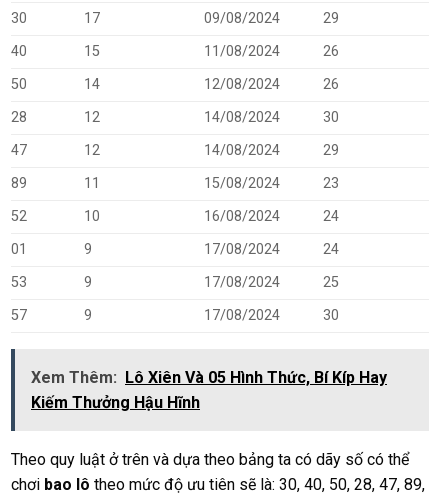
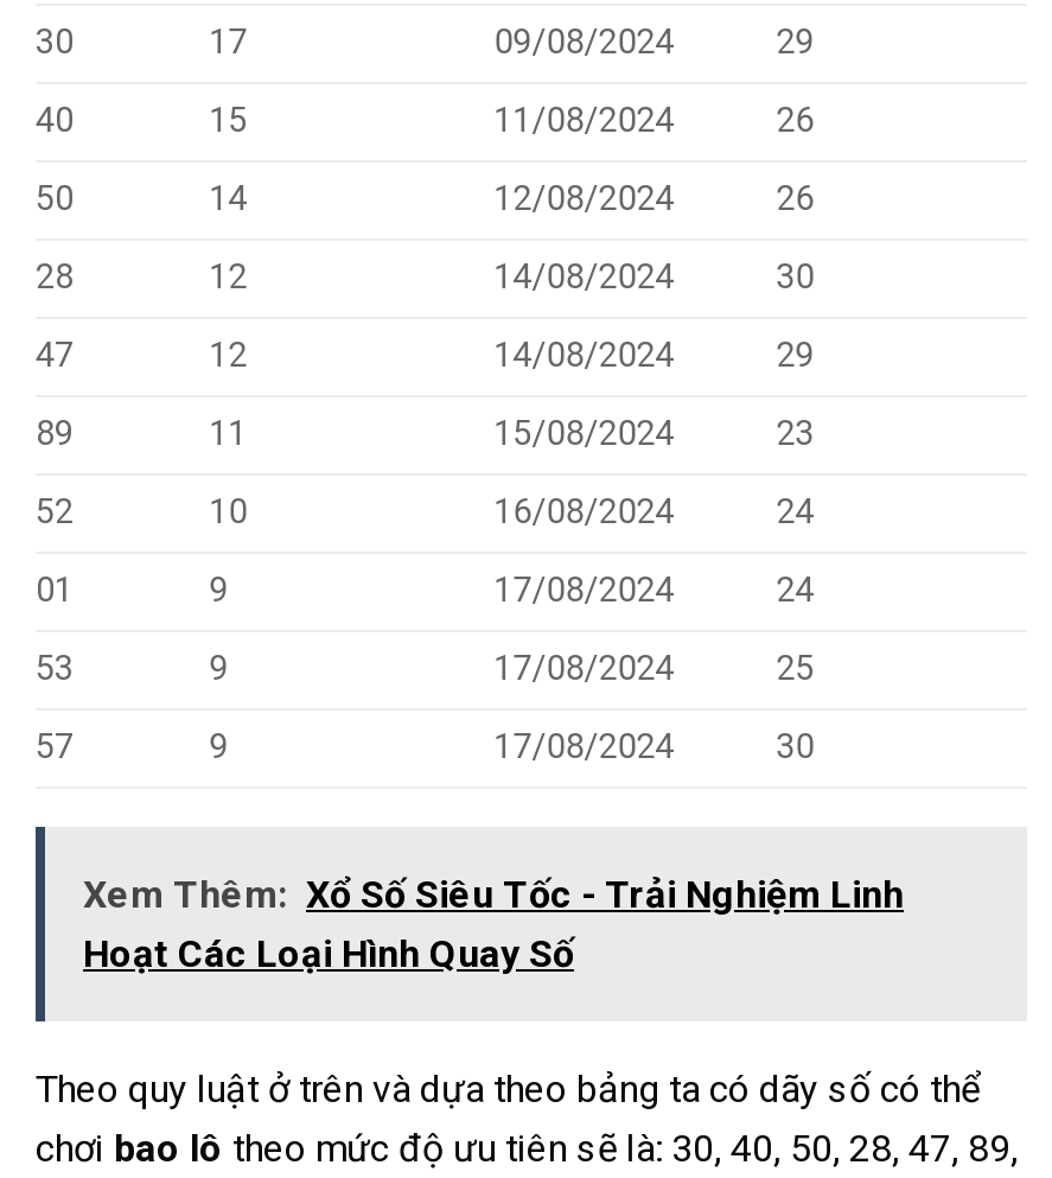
- Xem Thêm: Lô Xiên Và 05 Hình Thức, Bí Kíp Hay
- Kiếm Thưởng Hậu Hĩnh
+ Xem Thêm: Xổ Số Siêu Tốc - Trải Nghiệm Linh
+ Hoạt Các Loại Hình Quay Số
